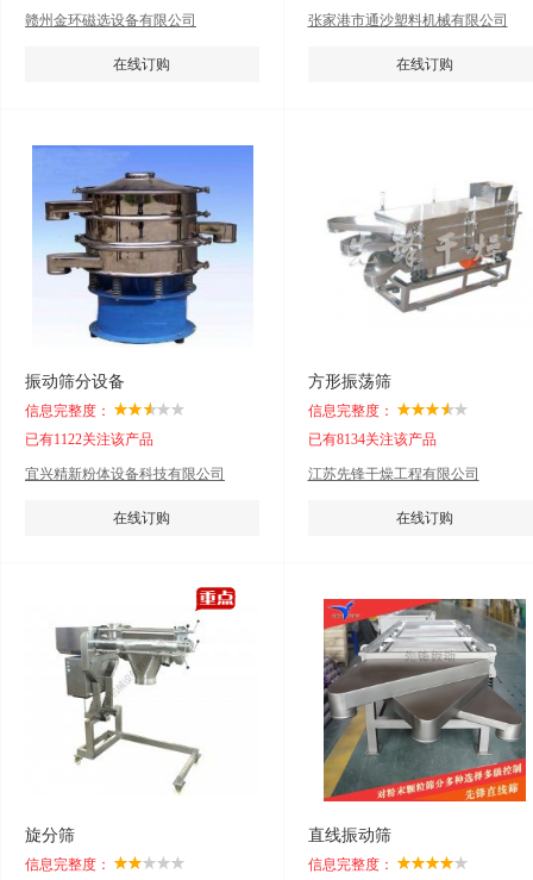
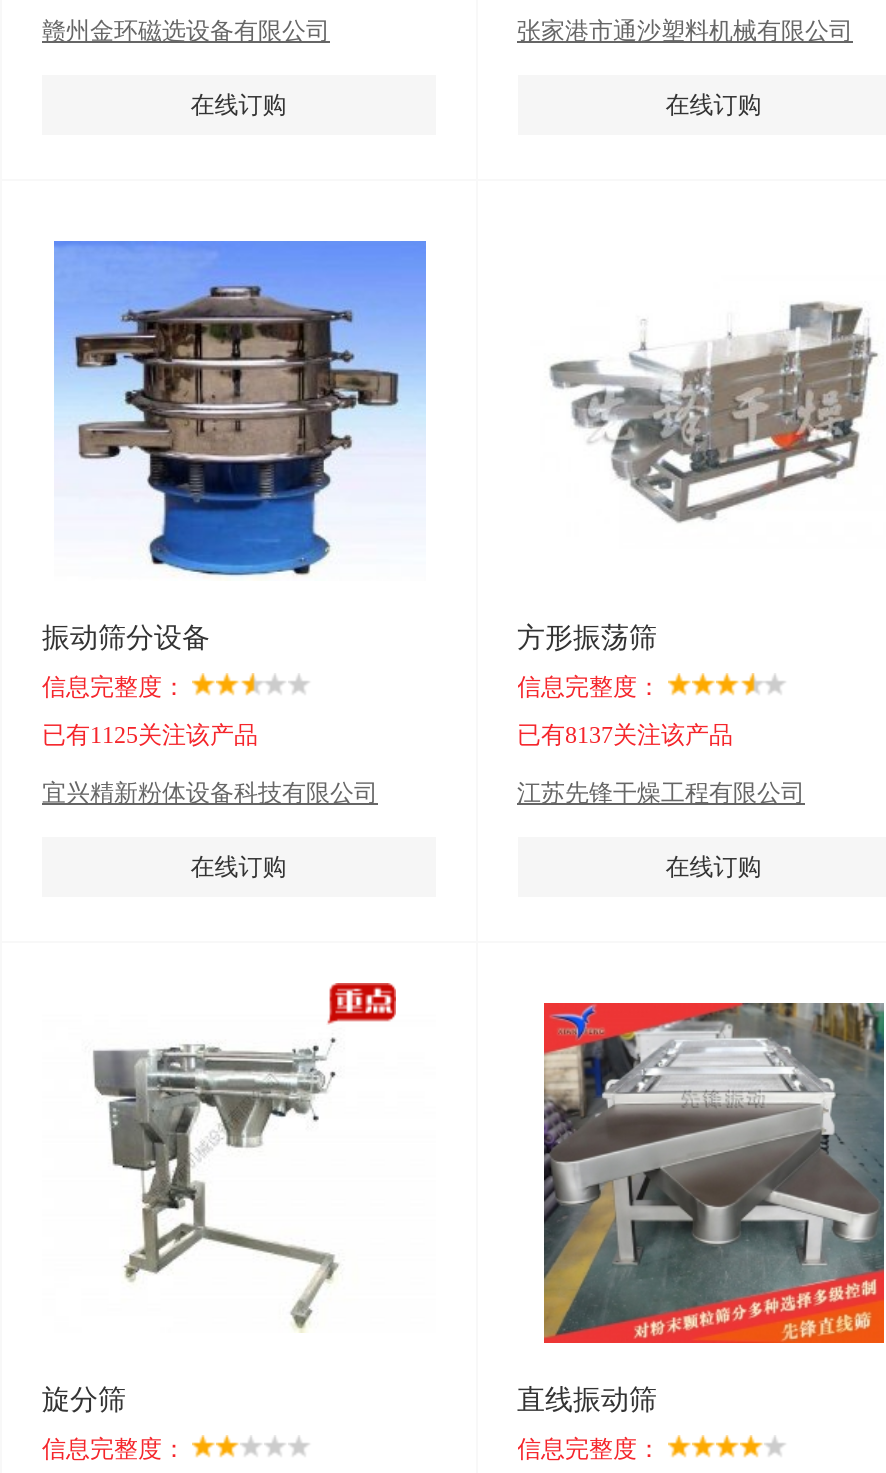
- 已有1122关注该产品
+ 已有1125关注该产品

- 已有8134关注该产品
+ 已有8137关注该产品
